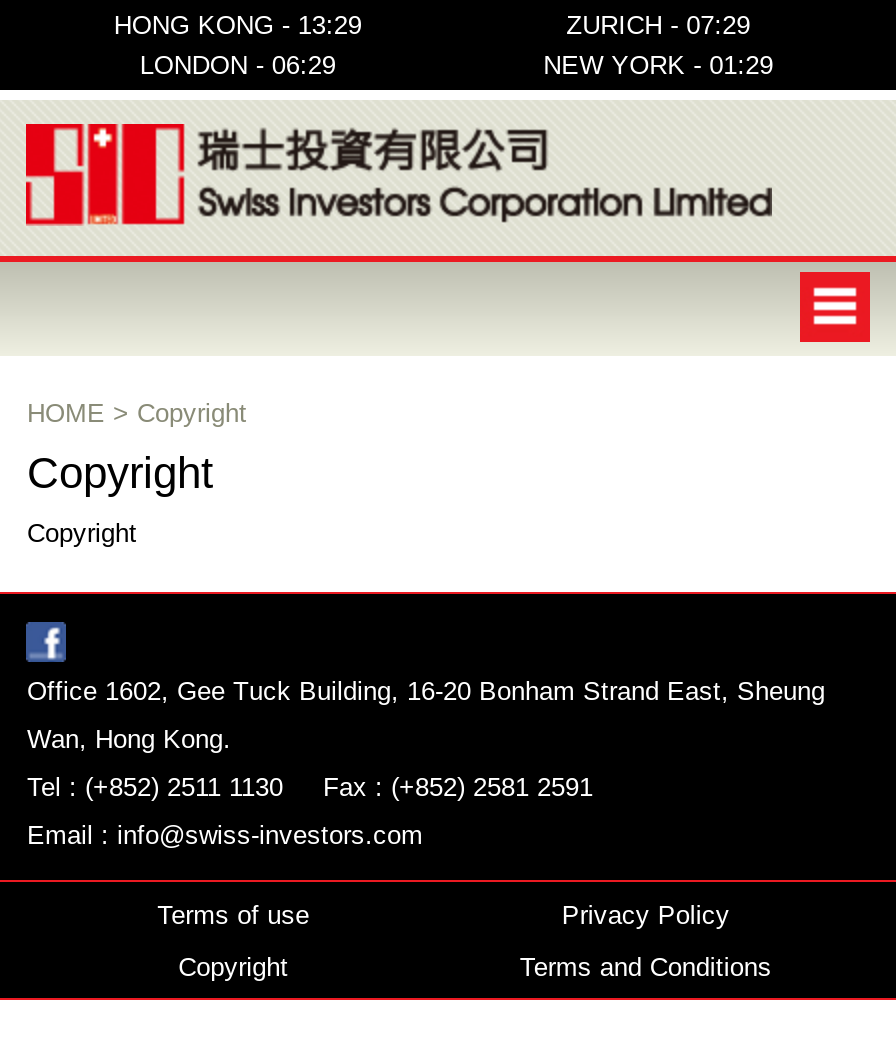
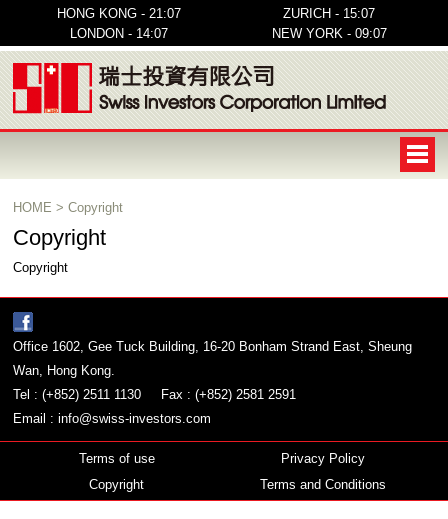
- HONG KONG - 13:29
+ HONG KONG - 21:07

- ZURICH - 07:29
+ ZURICH - 15:07

- LONDON - 06:29
+ LONDON - 14:07

- NEW YORK - 01:29
+ NEW YORK - 09:07
